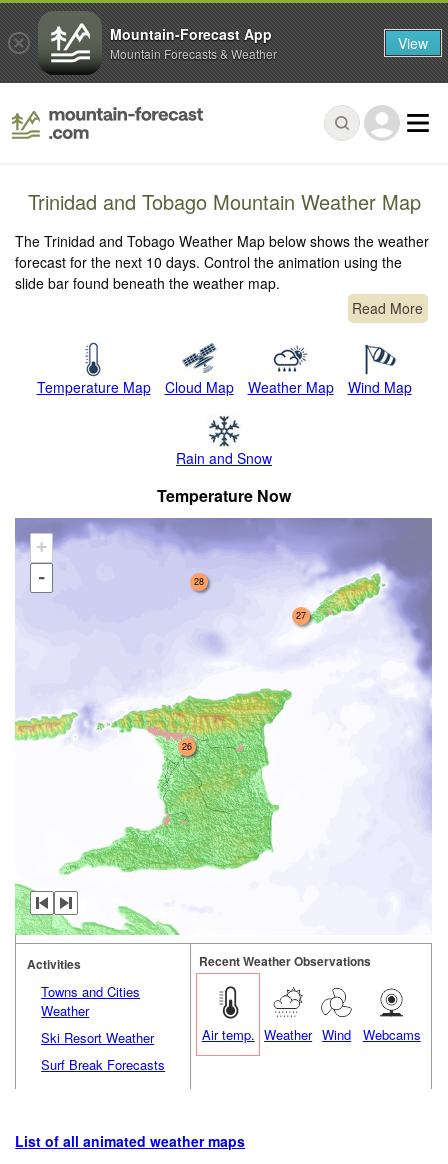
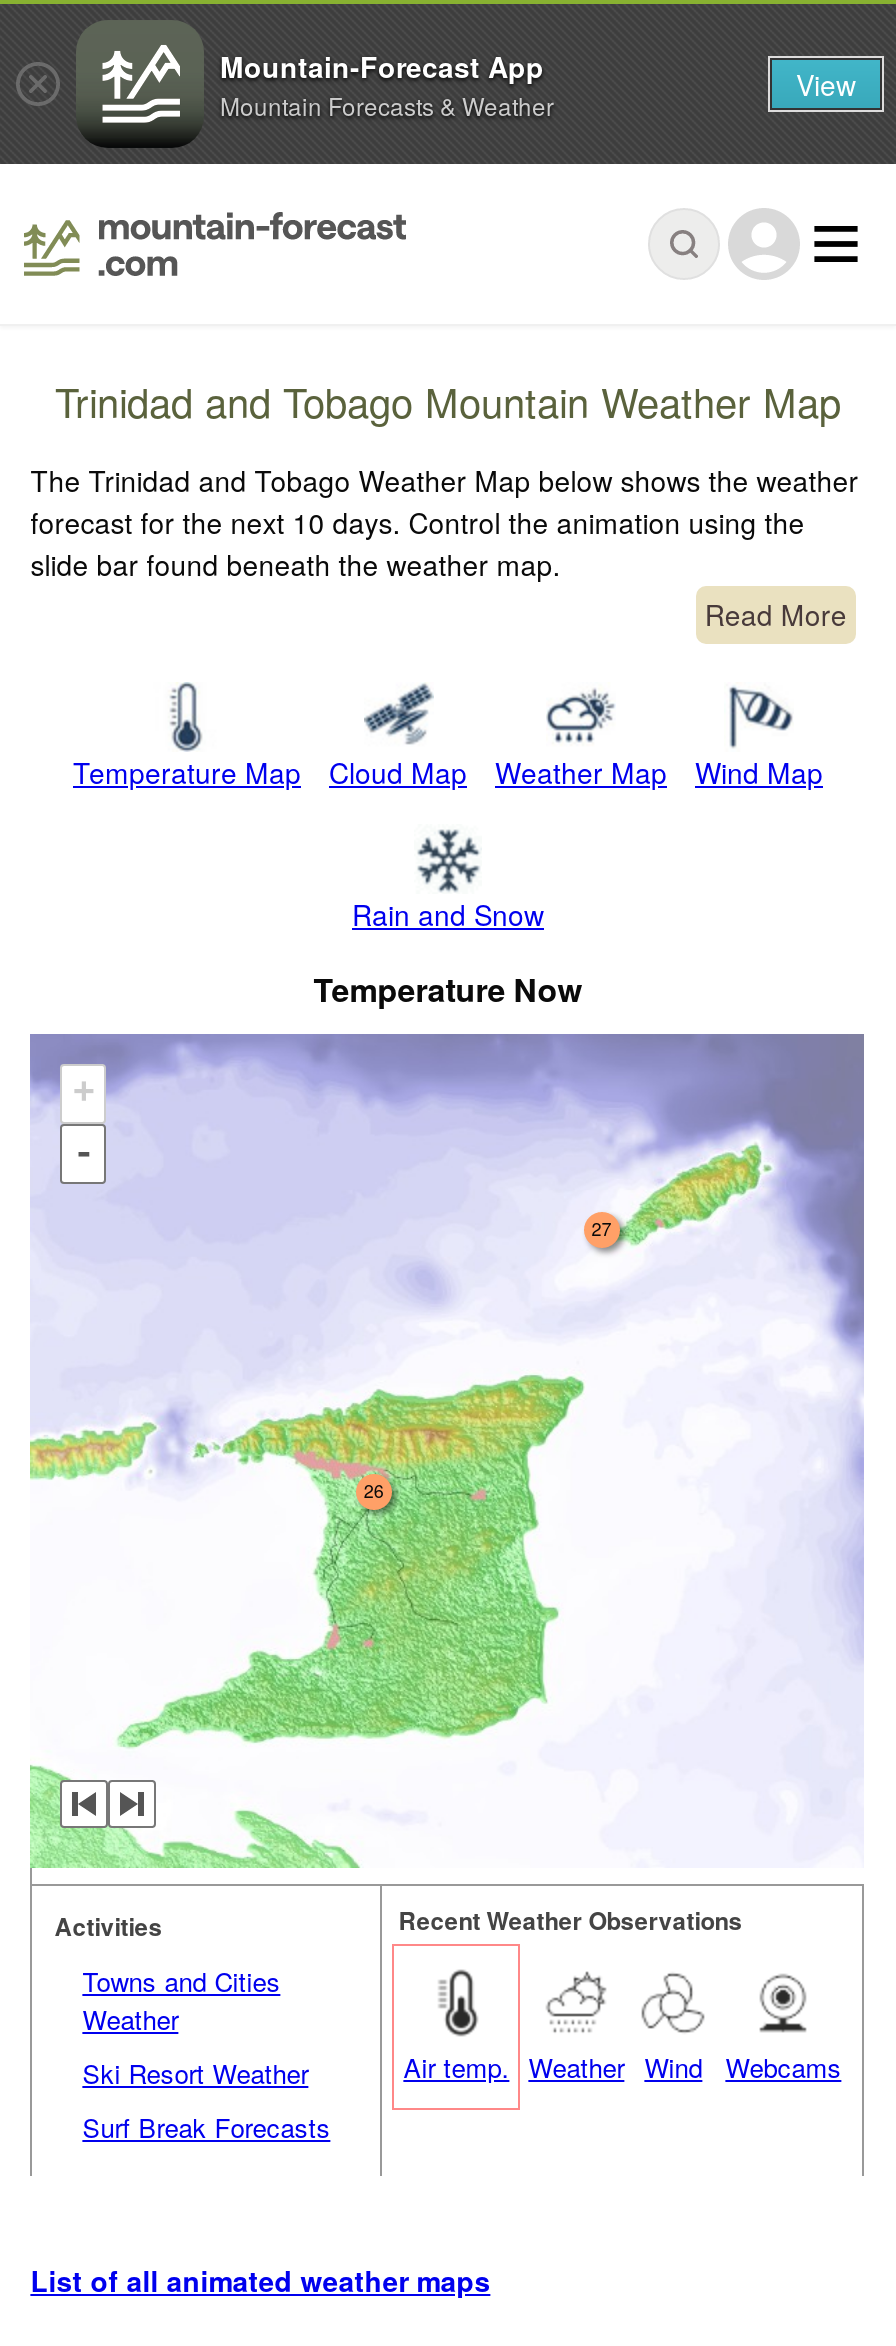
- 28
